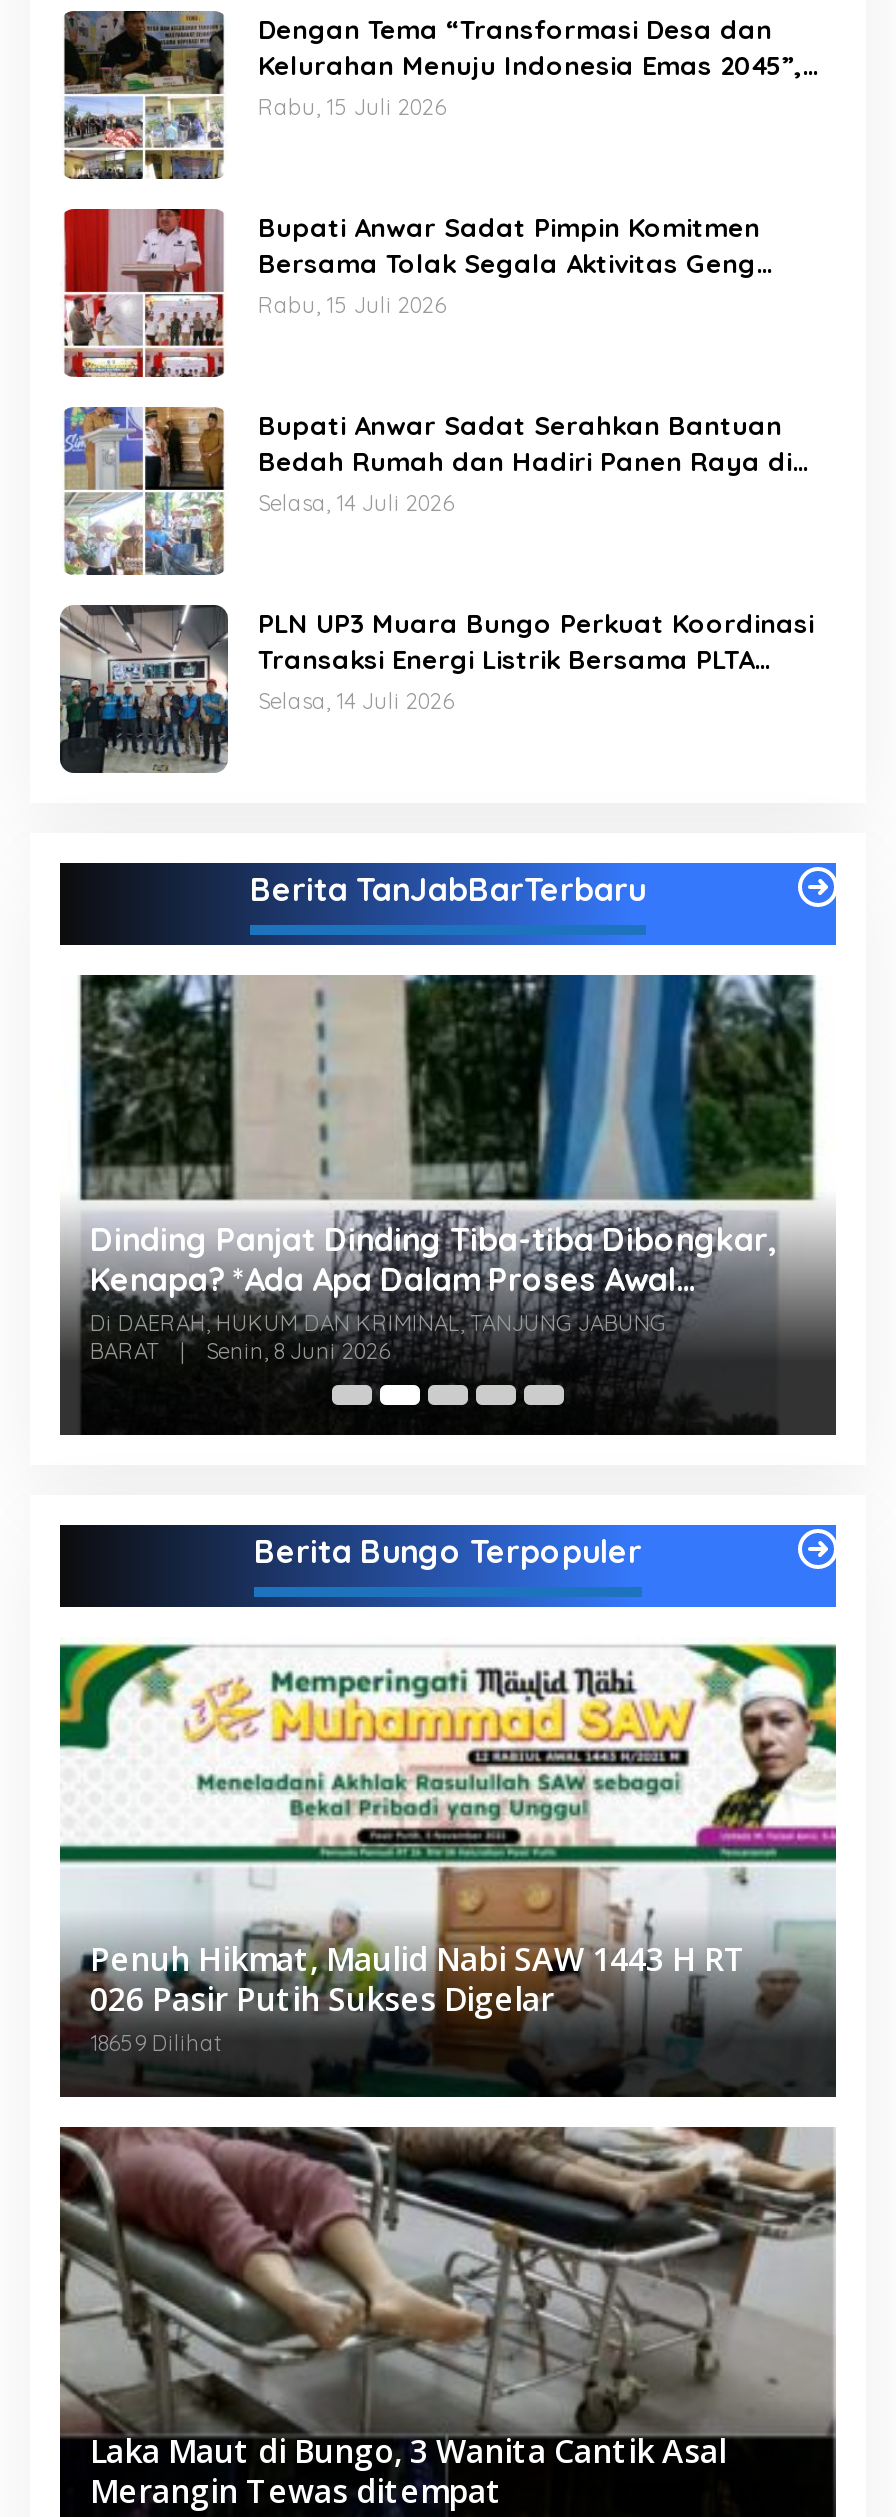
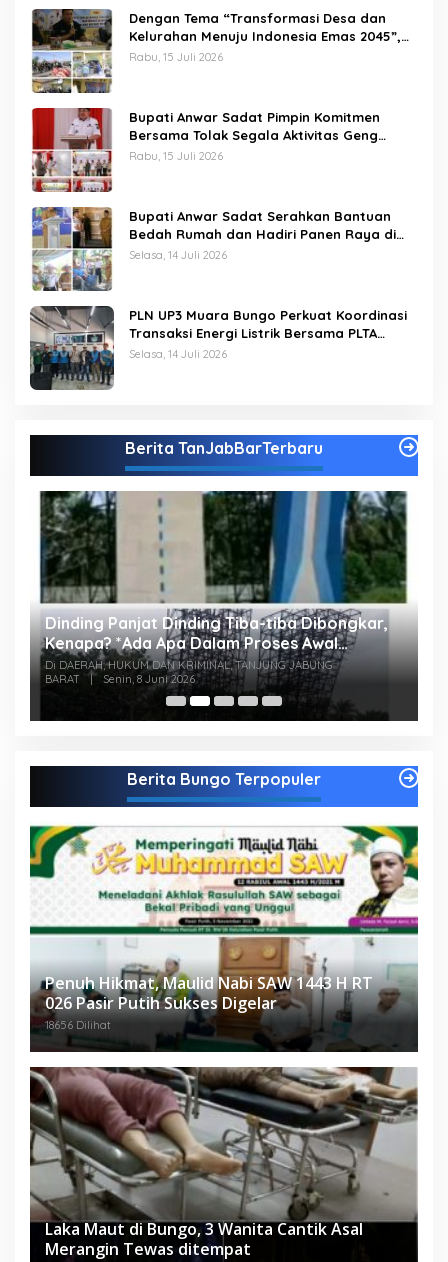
- 18659 Dilihat
+ 18656 Dilihat
